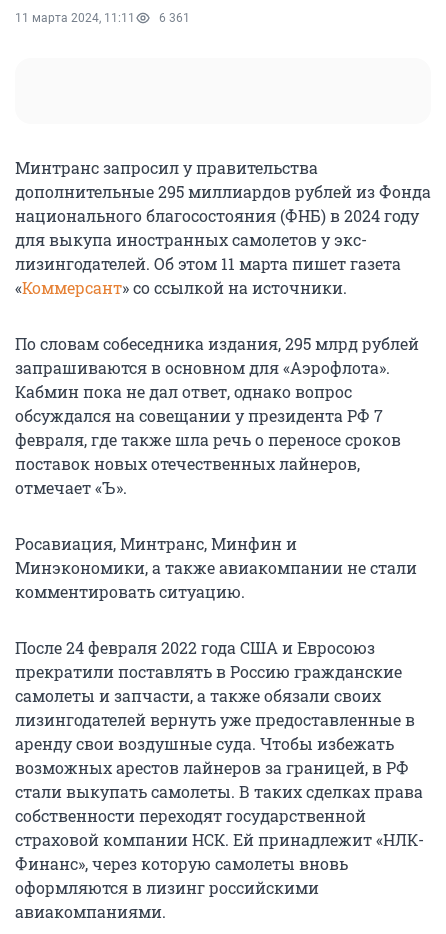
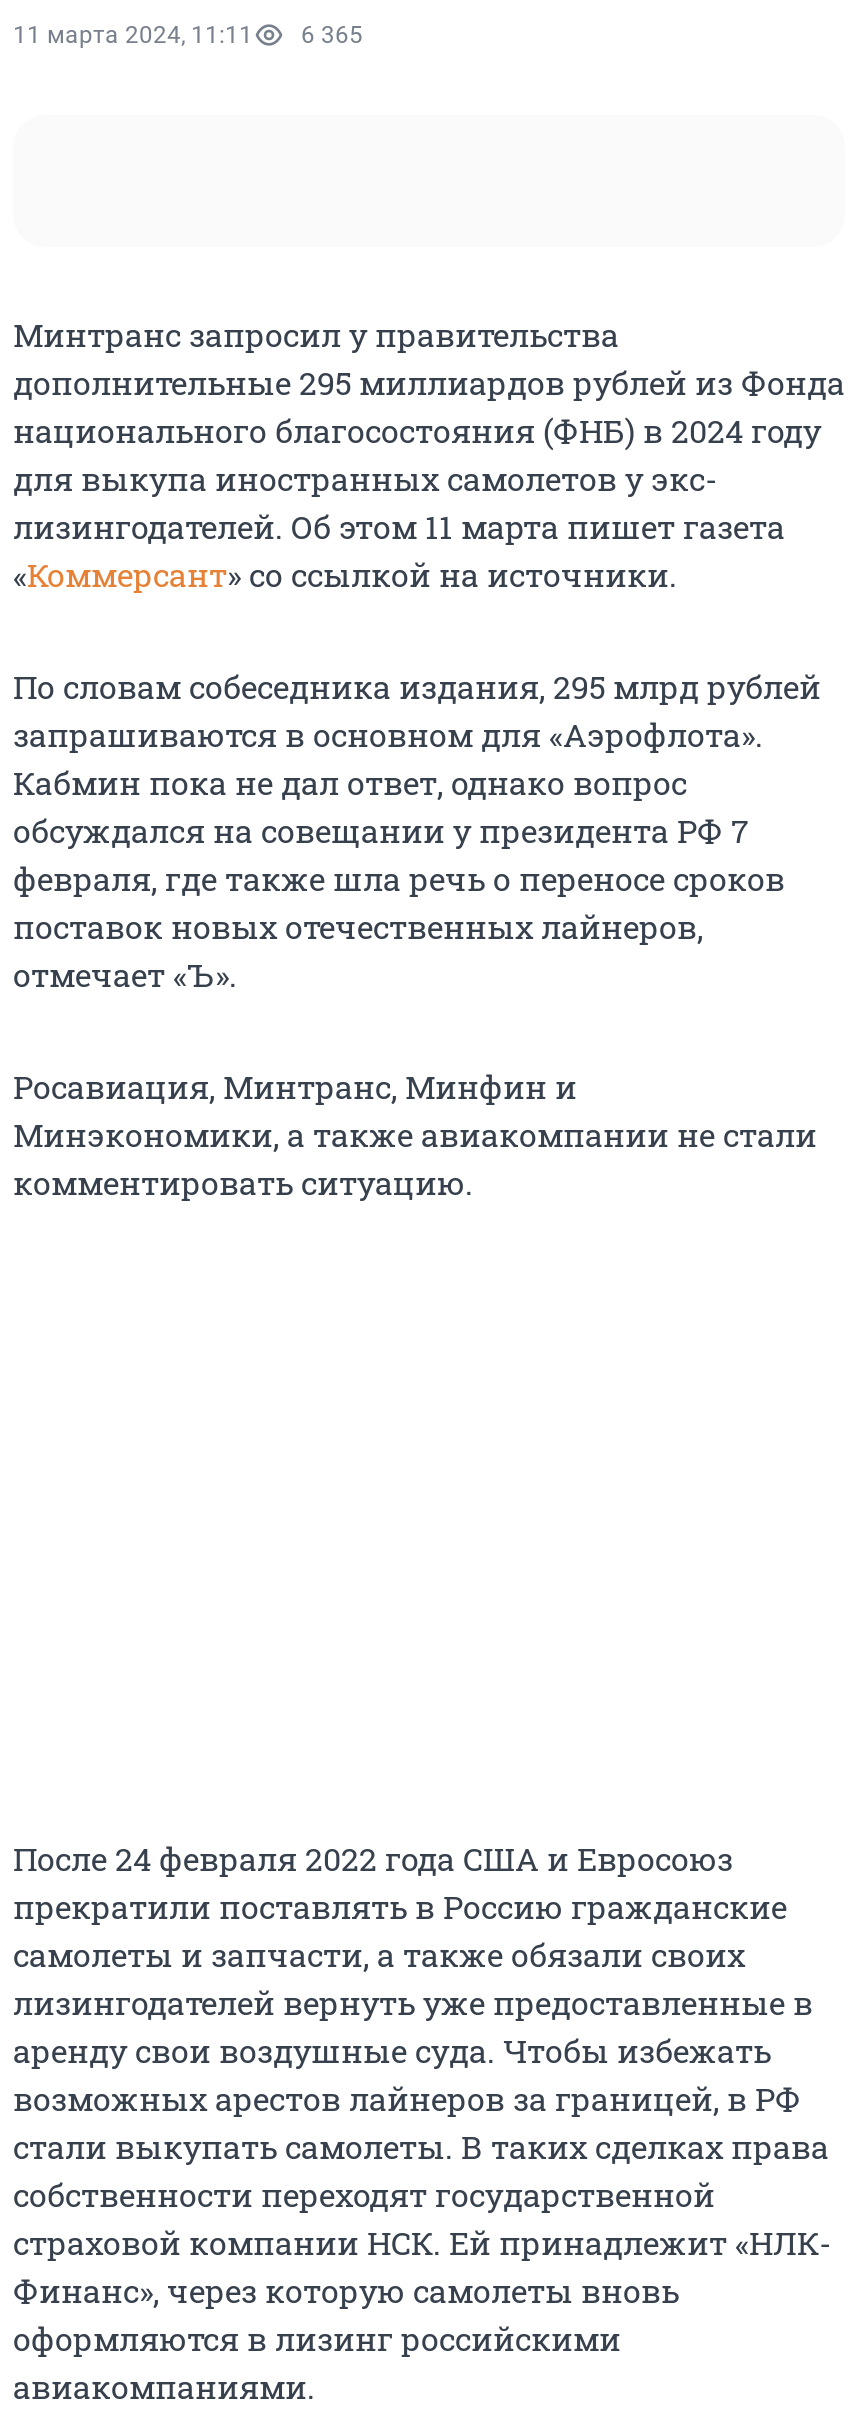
- 11 марта 2024, 11:11 6 361
+ 11 марта 2024, 11:11 6 365
